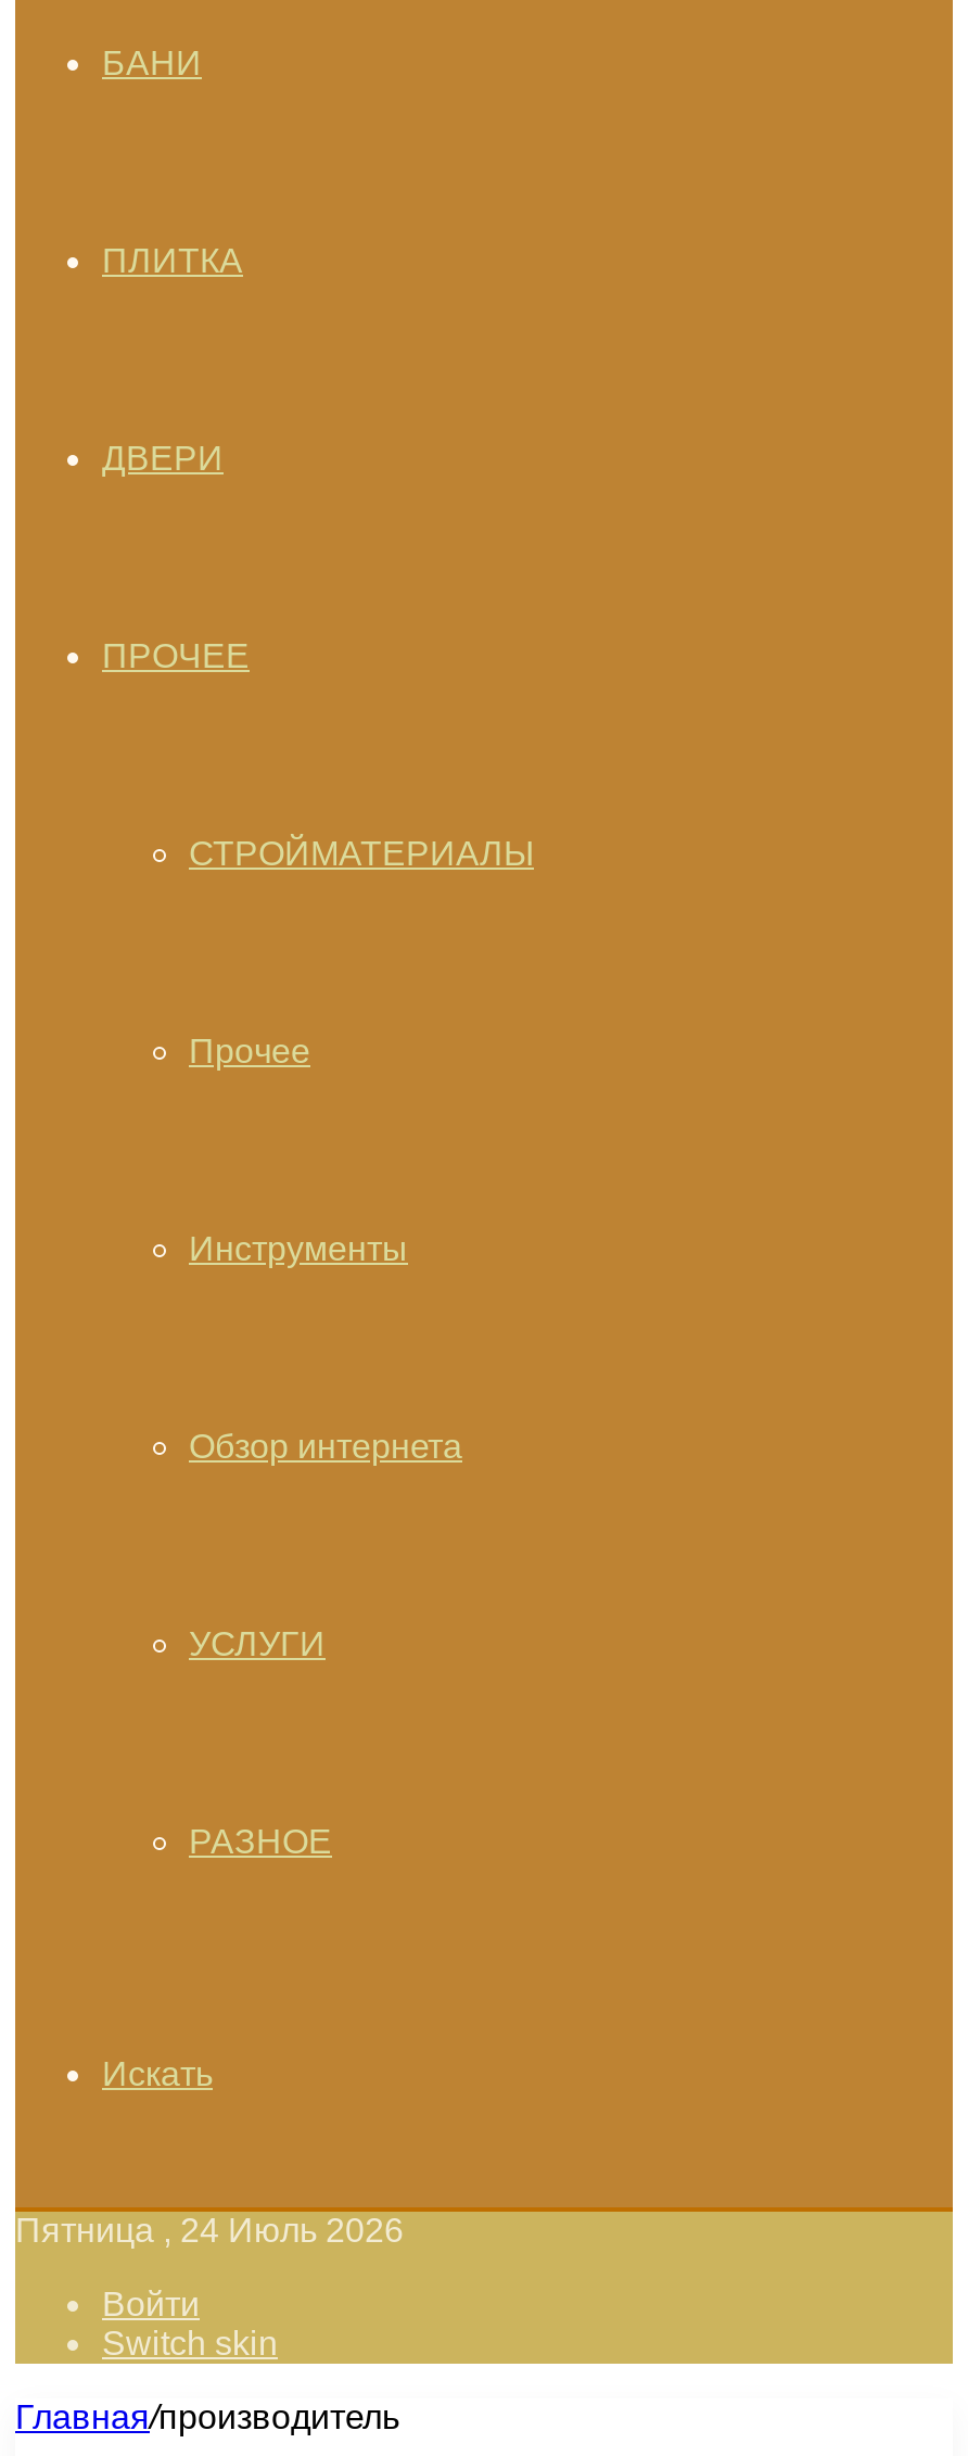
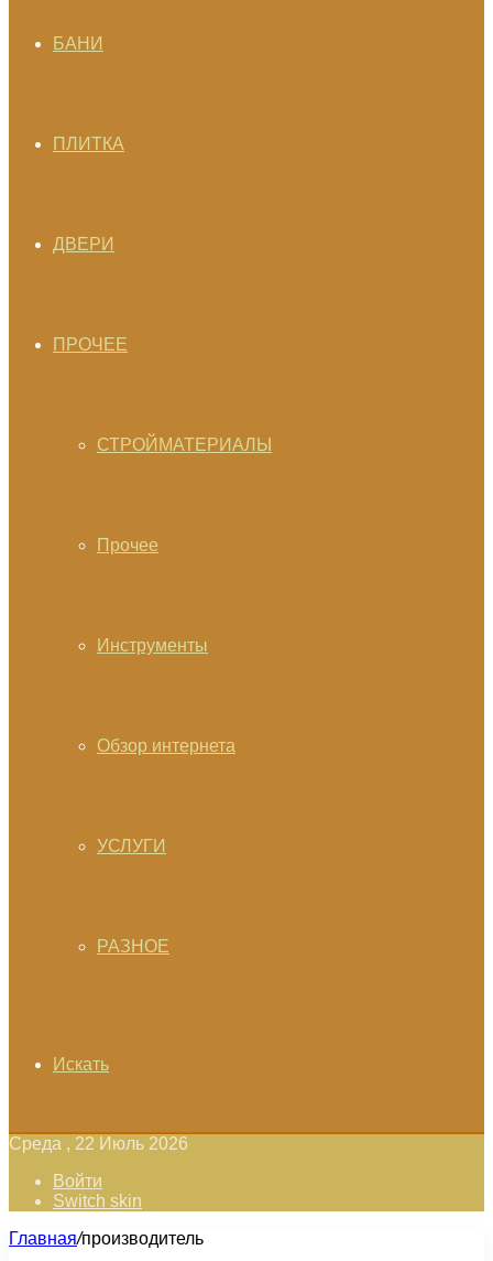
- Пятница , 24 Июль 2026
+ Среда , 22 Июль 2026
